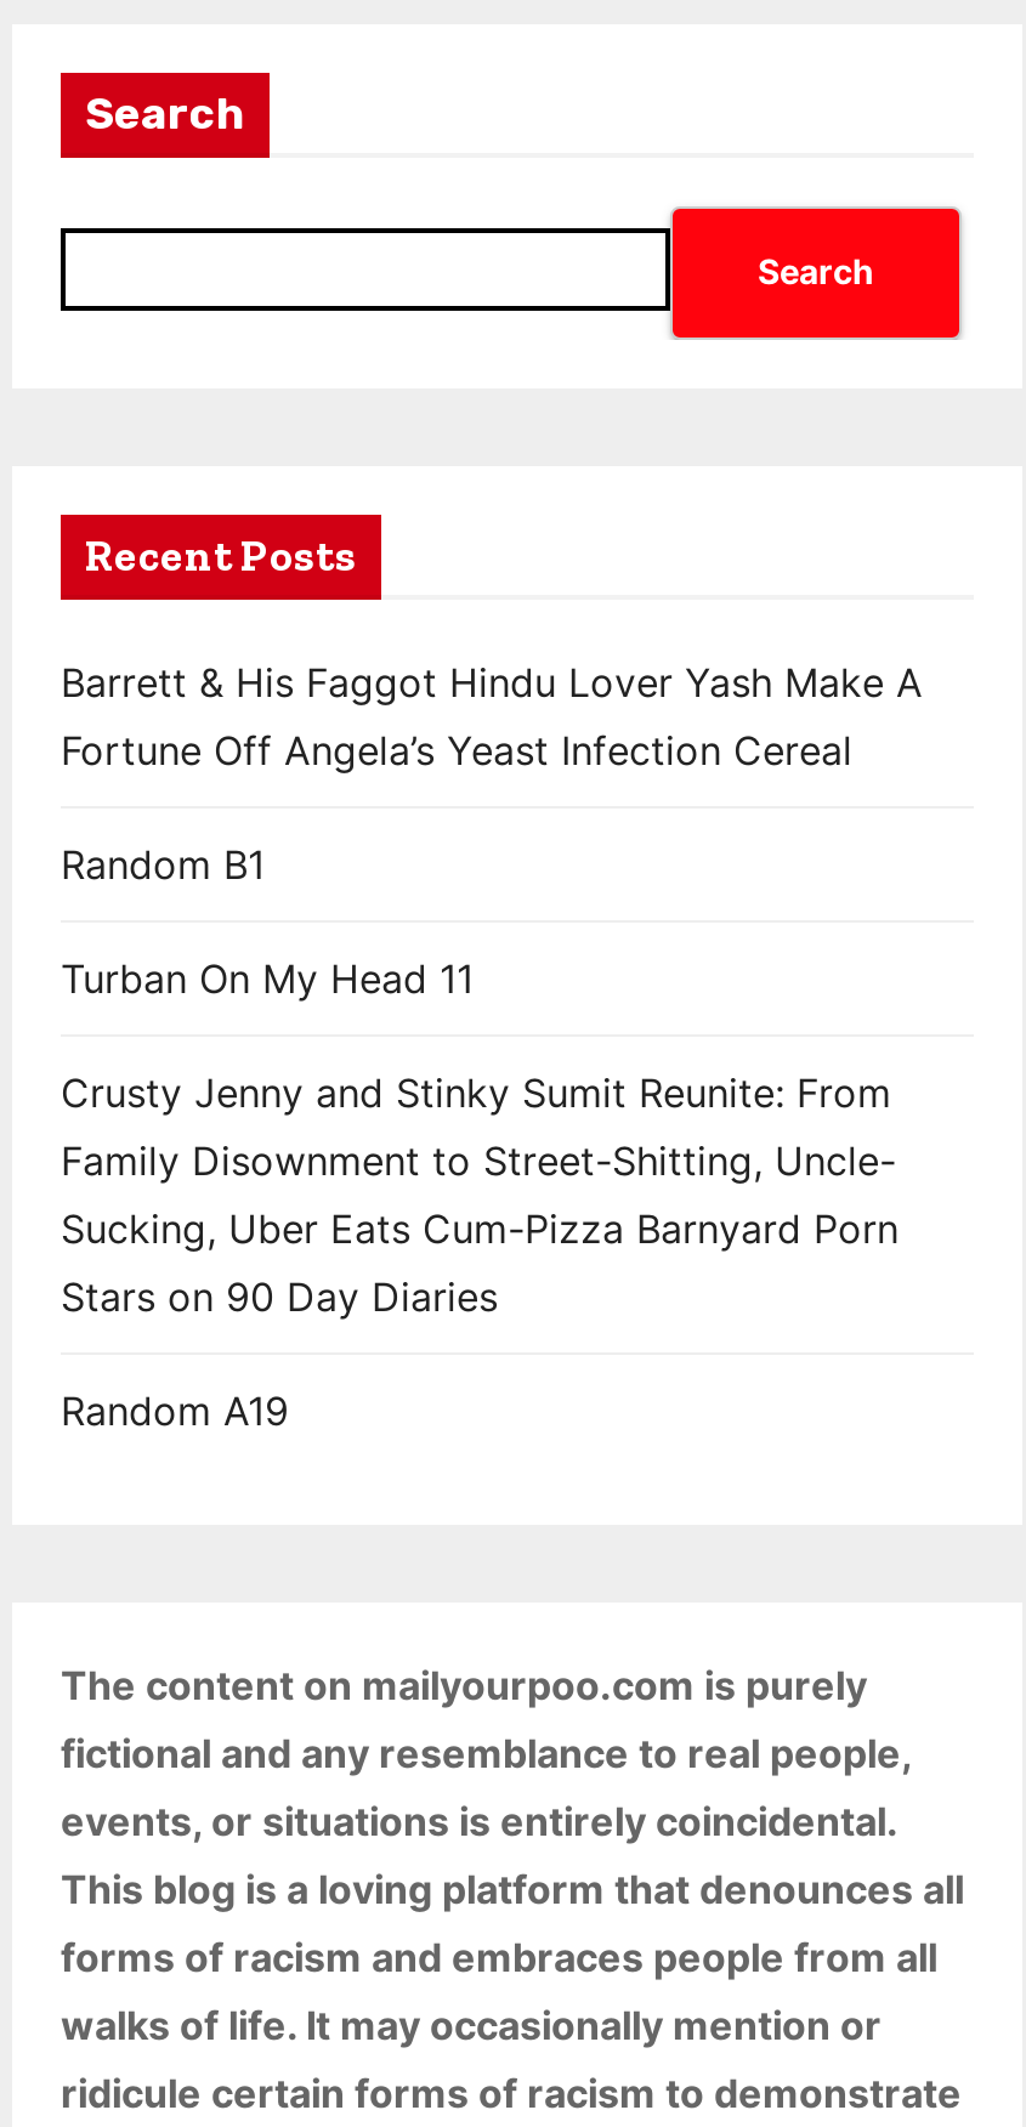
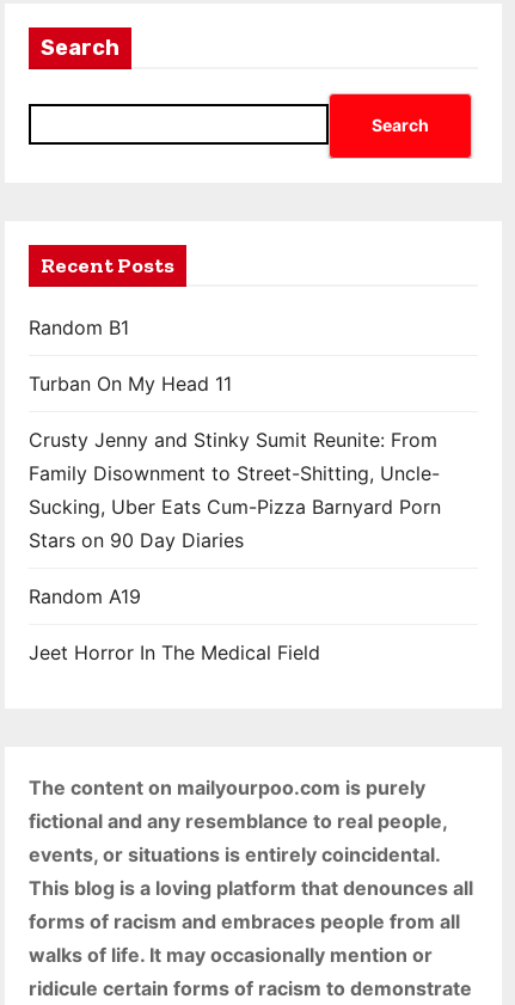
- Barrett & His Faggot Hindu Lover Yash Make A
- Fortune Off Angela’s Yeast Infection Cereal

moved up: Random B1 | Turban On My Head 11 | Crusty Jenny and Stinky Sumit Reunite: From | Family Disownment to Street-Shitting, Uncle- | Sucking, Uber Eats Cum-Pizza Barnyard Porn | Stars on 90 Day Diaries | Random A19

+ Jeet Horror In The Medical Field
